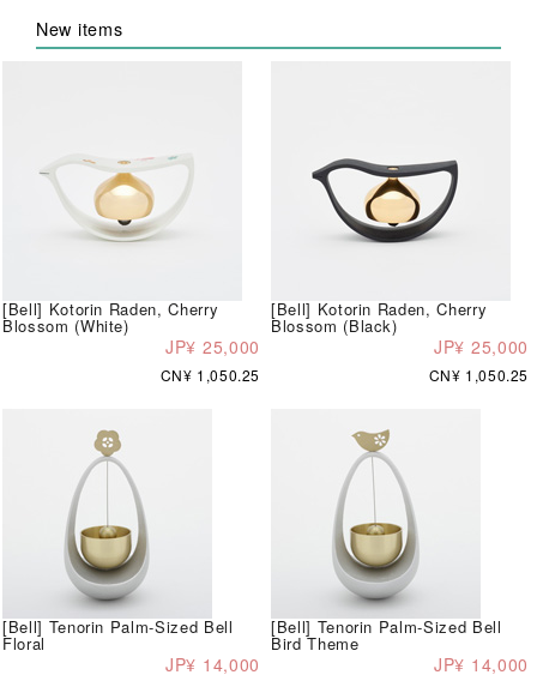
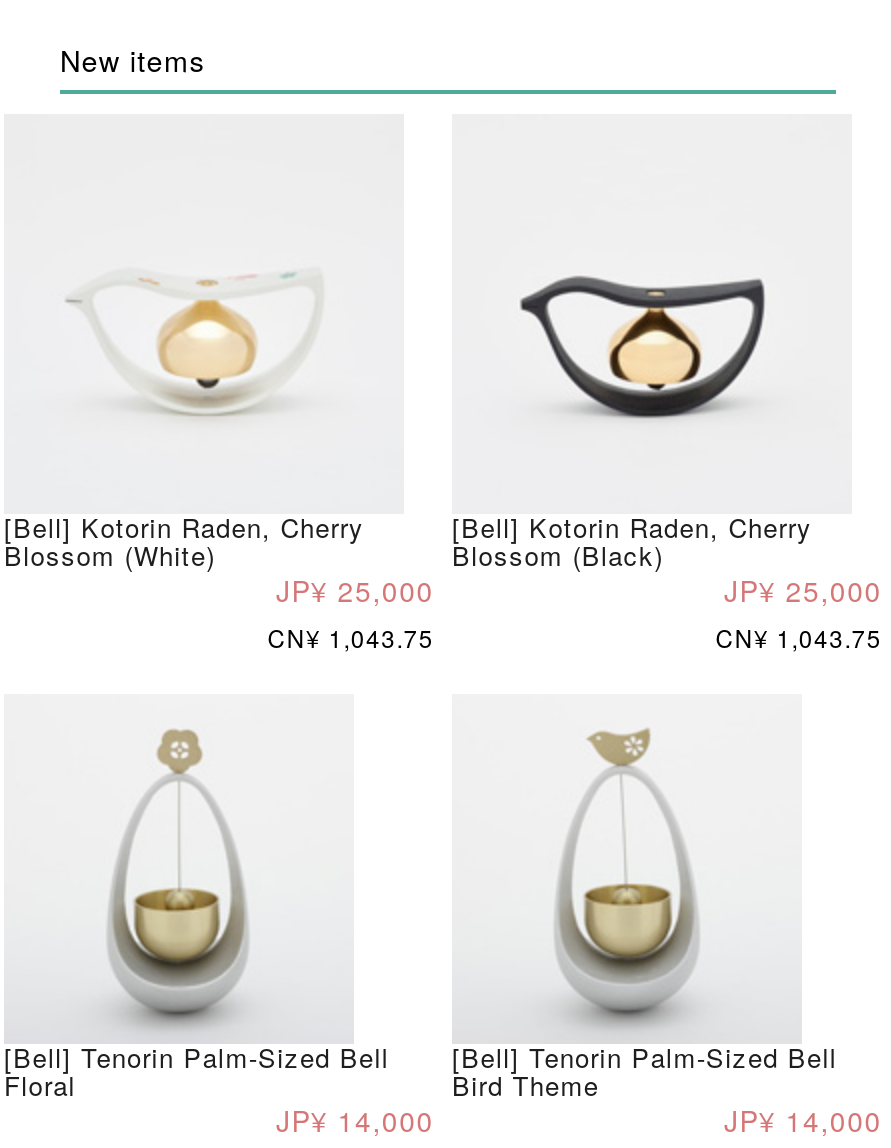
- CN¥ 1,050.25
+ CN¥ 1,043.75

- CN¥ 1,050.25
+ CN¥ 1,043.75
